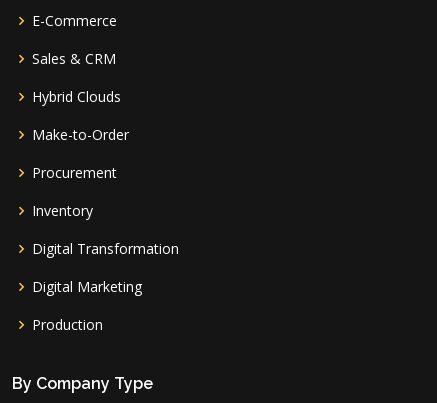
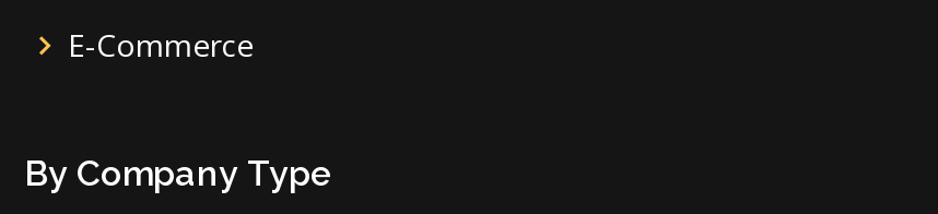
- Sales & CRM
- Hybrid Clouds
- Make-to-Order
- Procurement
- Inventory
- Digital Transformation
- Digital Marketing
- Production
